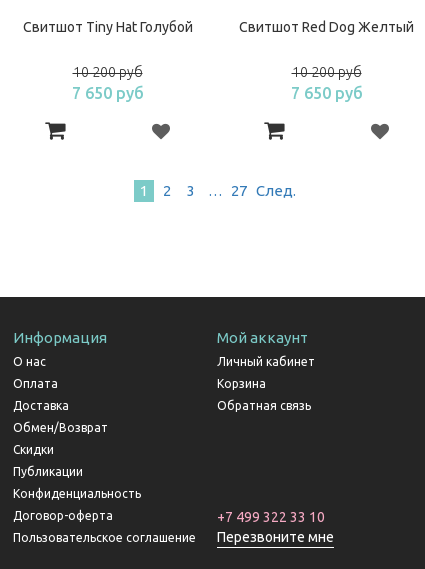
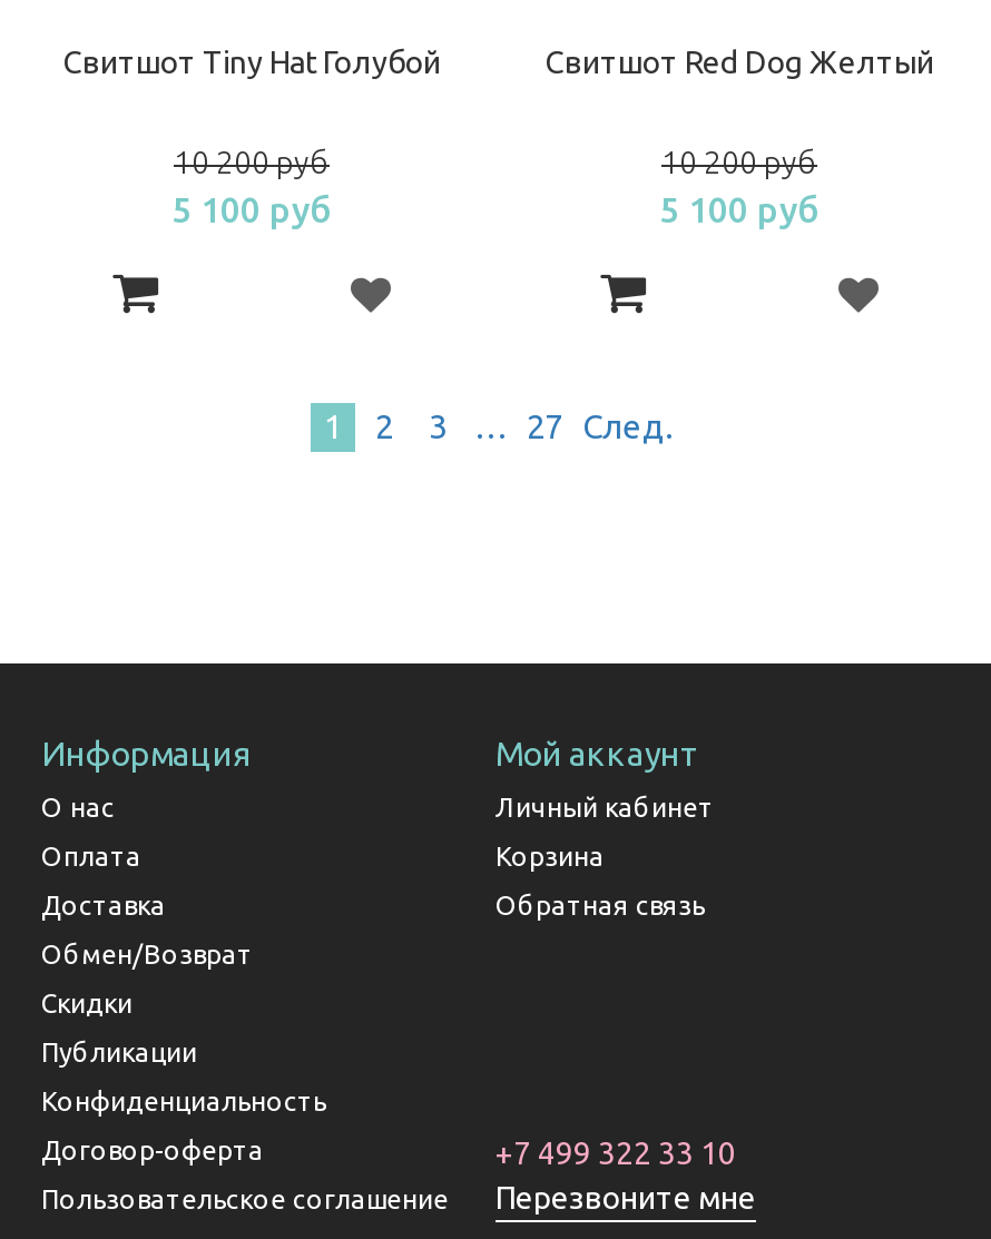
- 7 650 руб
+ 5 100 руб

- 7 650 руб
+ 5 100 руб
